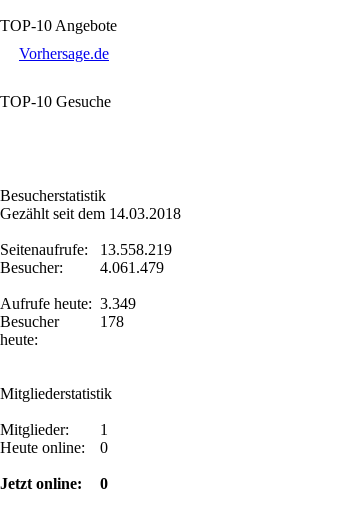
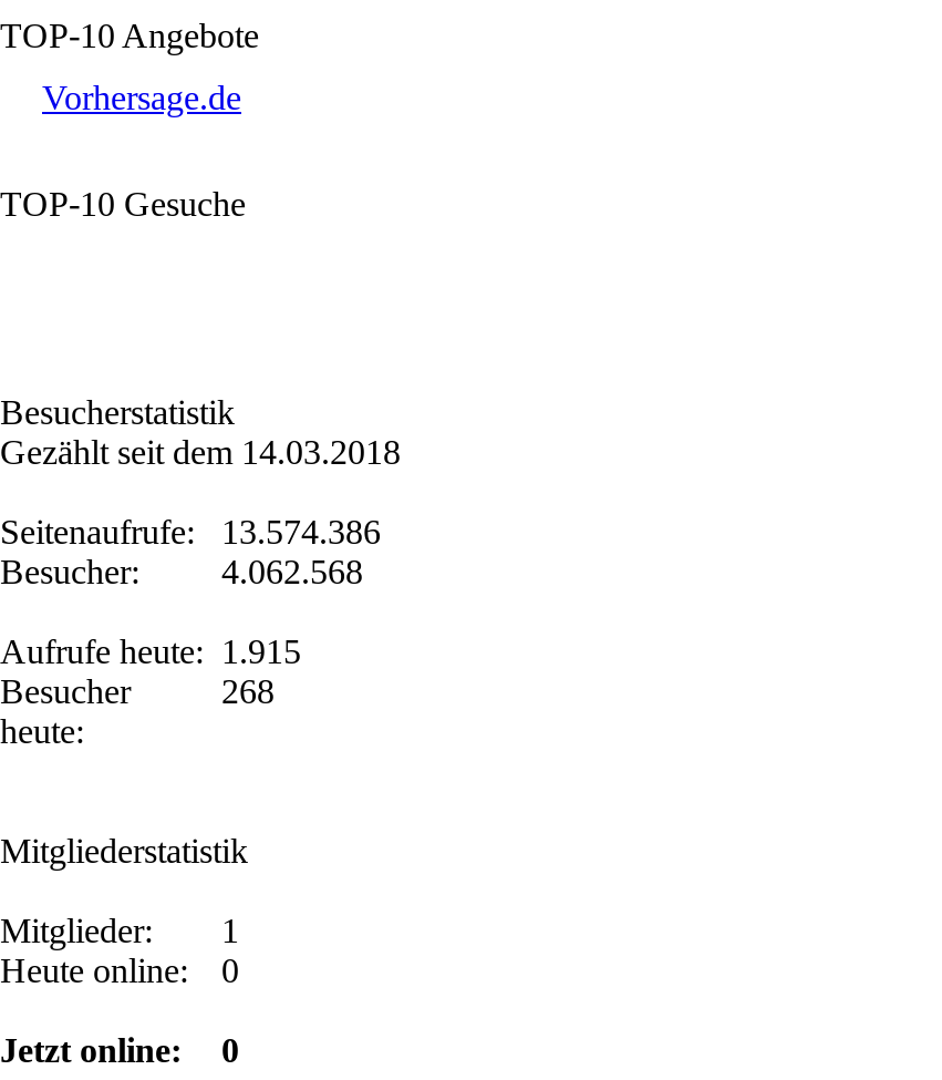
- Seitenaufrufe: 13.558.219
+ Seitenaufrufe: 13.574.386

- 4.061.479
+ 4.062.568

- Aufrufe heute: 3.349
+ Aufrufe heute: 1.915

- 178
+ 268
